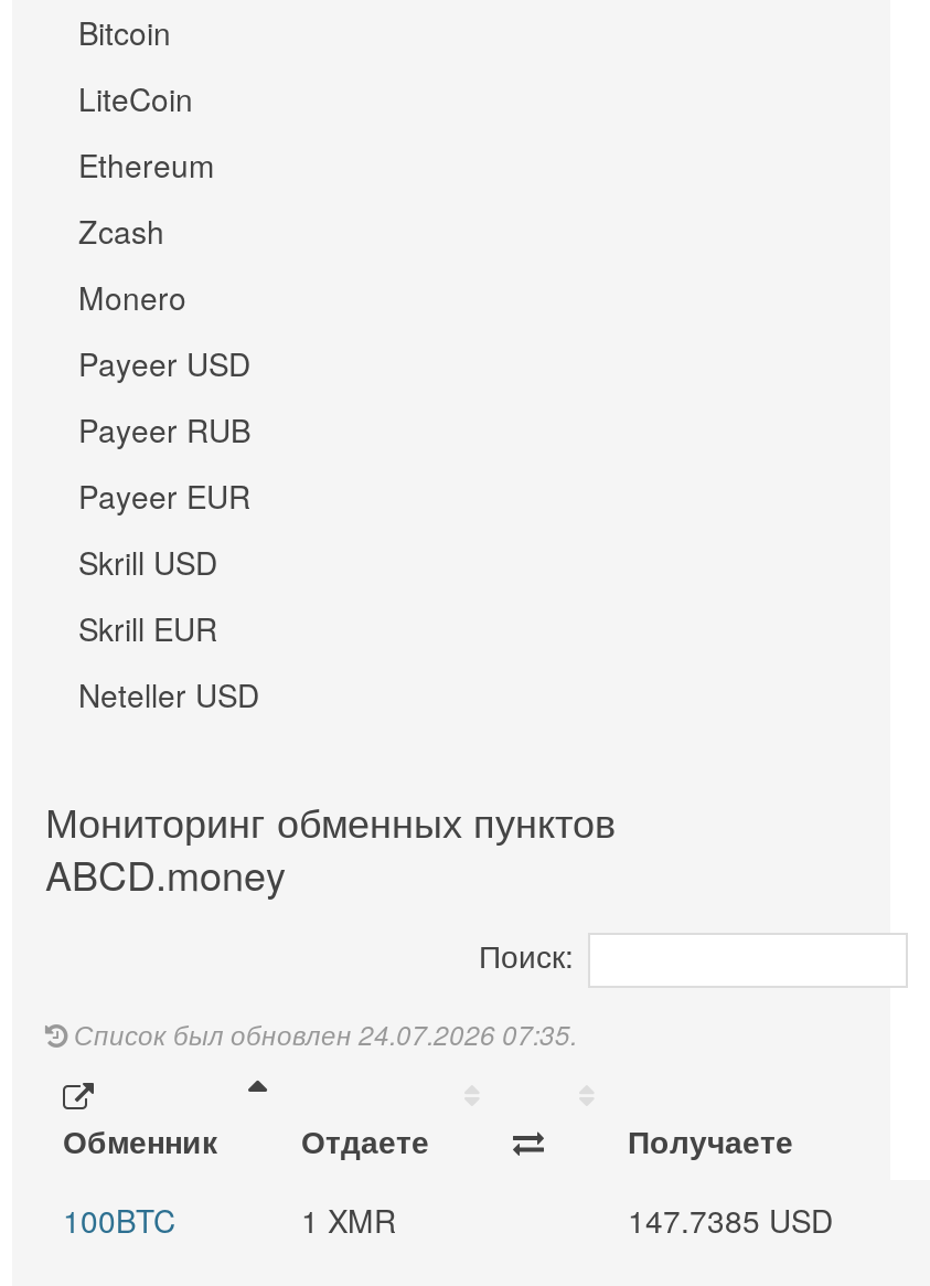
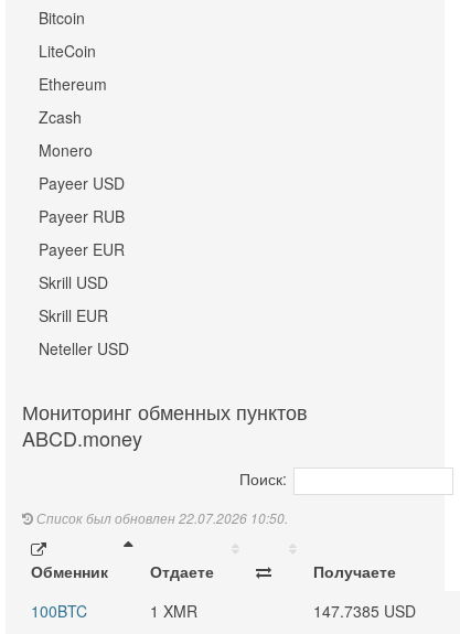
- Список был обновлен 24.07.2026 07:35.
+ Список был обновлен 22.07.2026 10:50.
